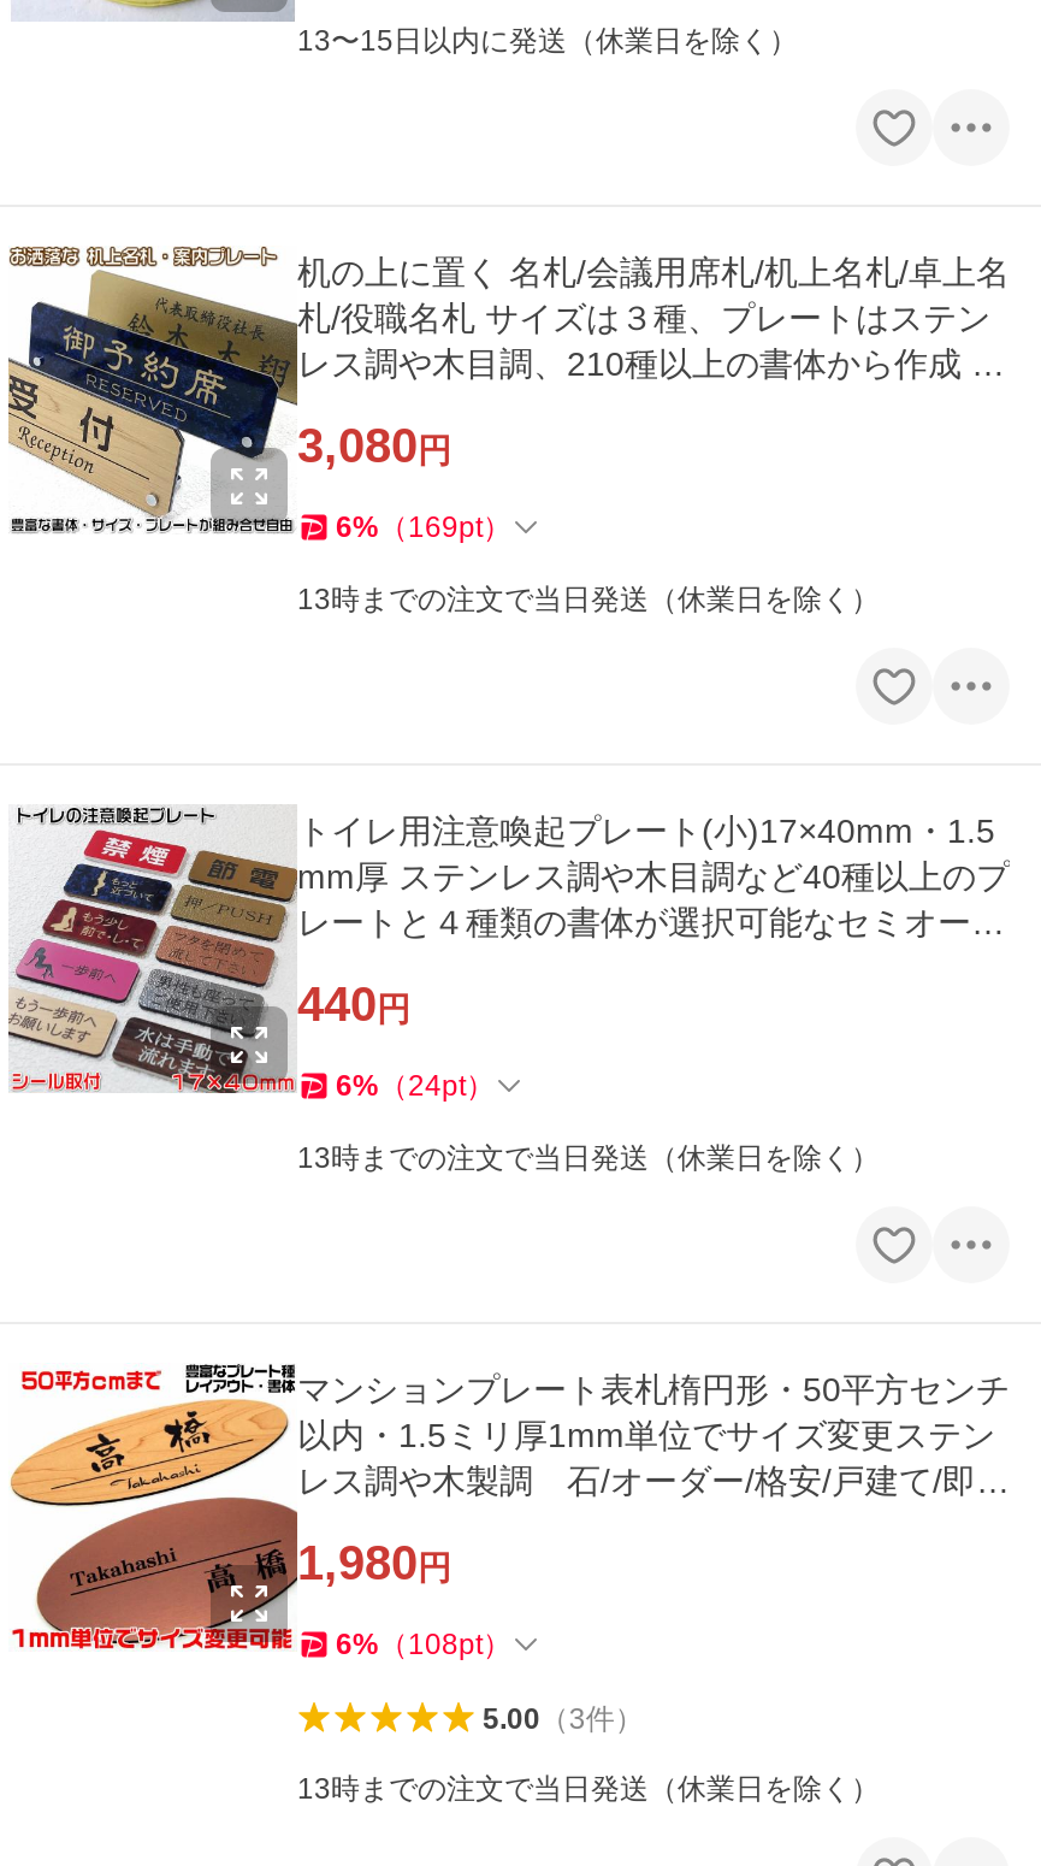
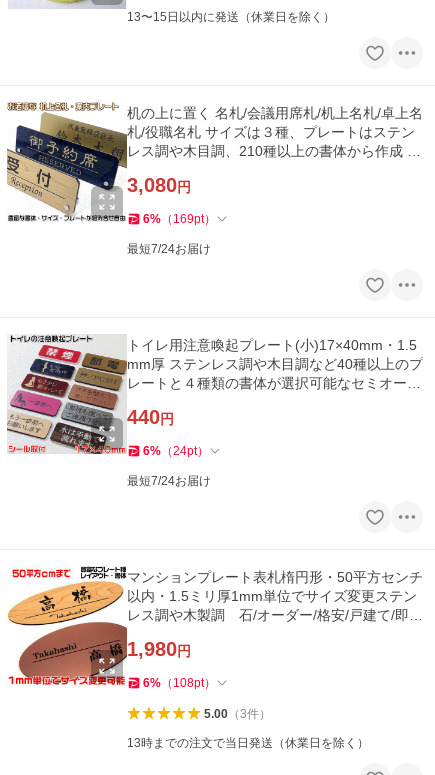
- 13時までの注文で当日発送（休業日を除く）
+ 最短7/24お届け

- 13時までの注文で当日発送（休業日を除く）
+ 最短7/24お届け
